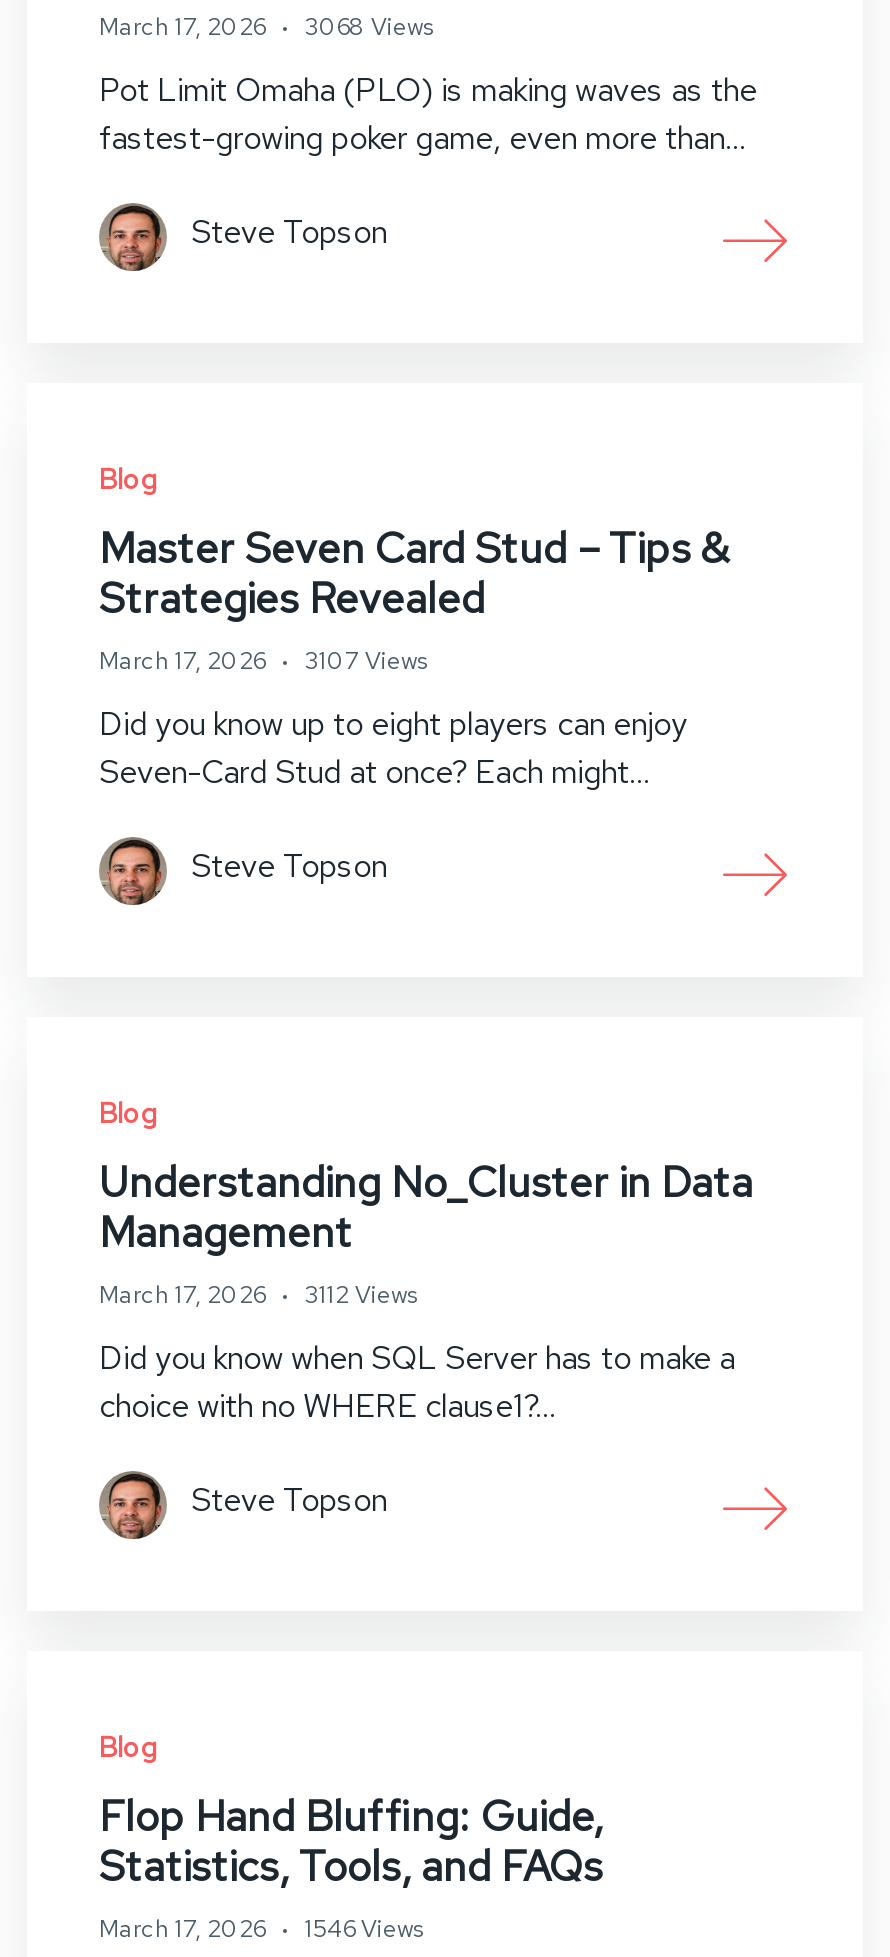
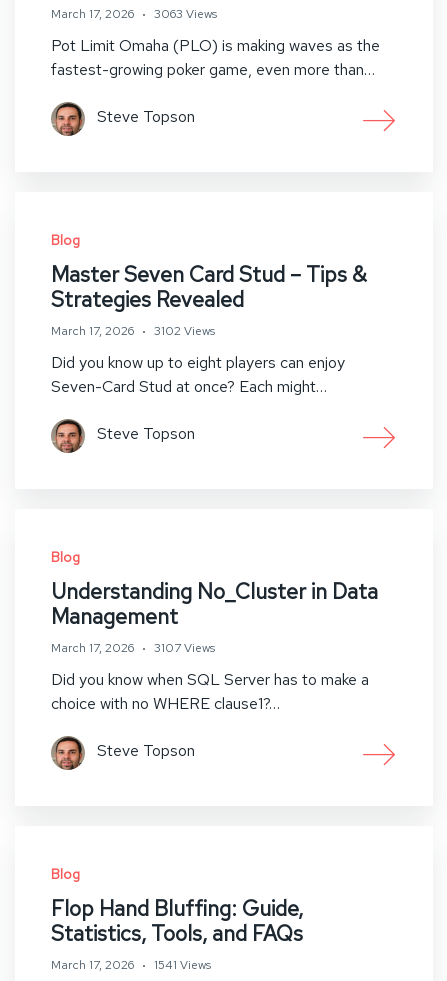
- March 17, 2026 3068 Views
+ March 17, 2026 3063 Views

- March 17, 2026 3107 Views
+ March 17, 2026 3102 Views

- March 17, 2026 3112 Views
+ March 17, 2026 3107 Views

- March 17, 2026 1546 Views
+ March 17, 2026 1541 Views
